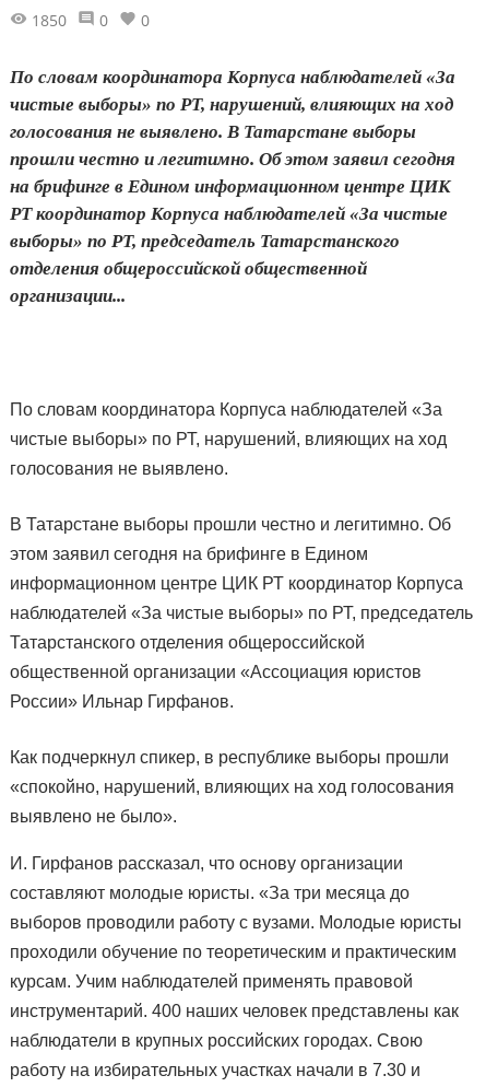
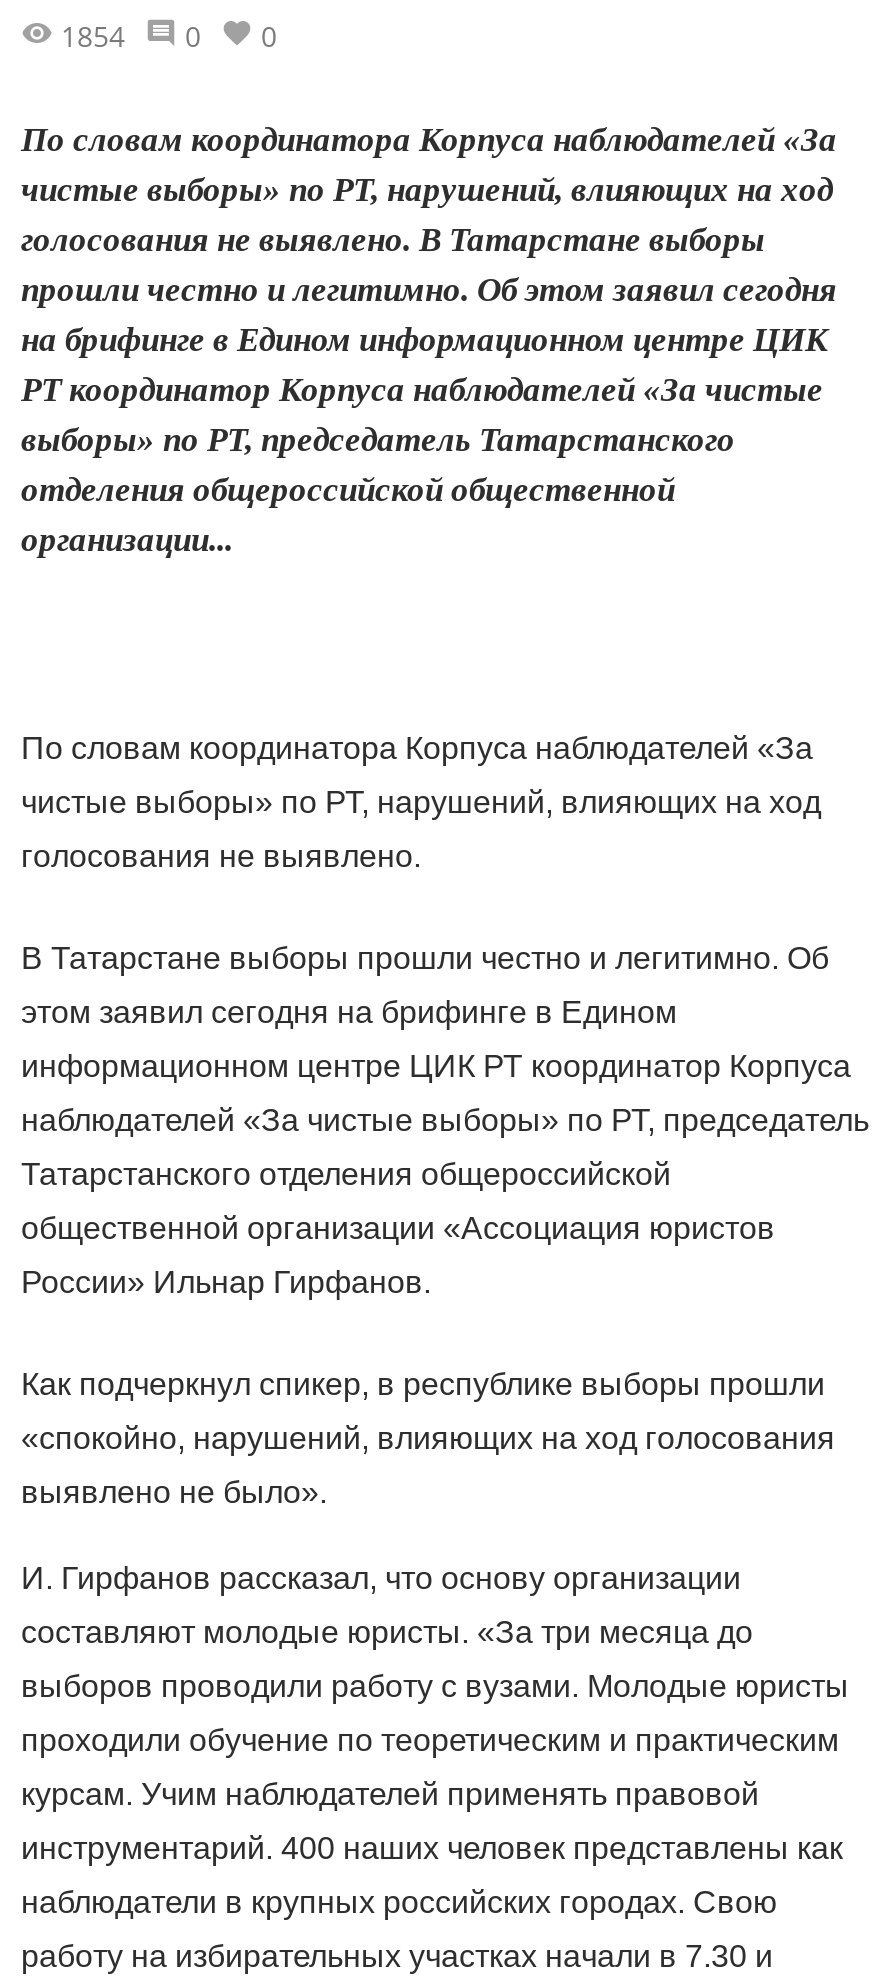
- 1850 0 0
+ 1854 0 0
